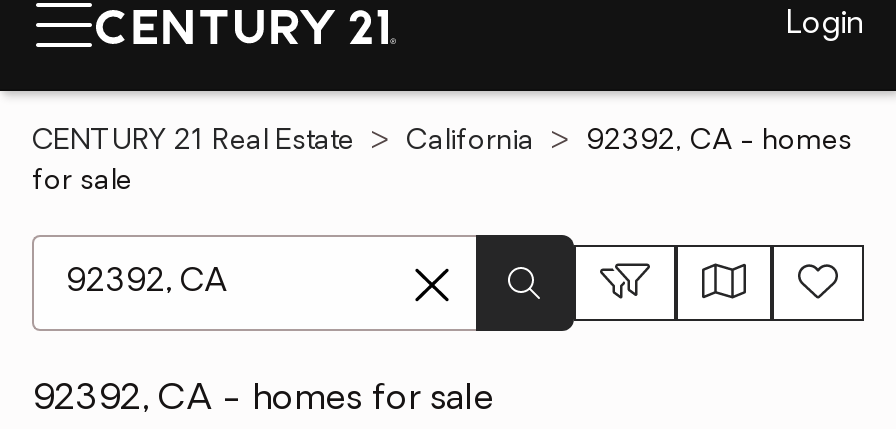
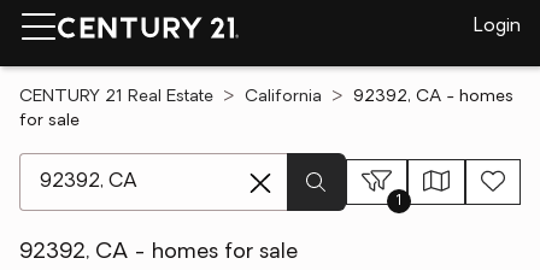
+ 1
